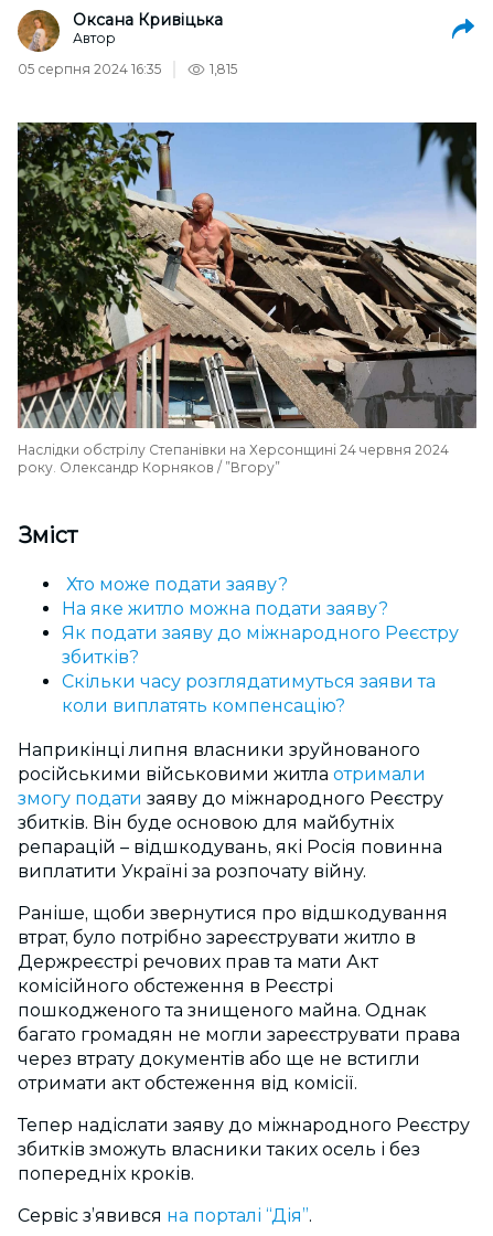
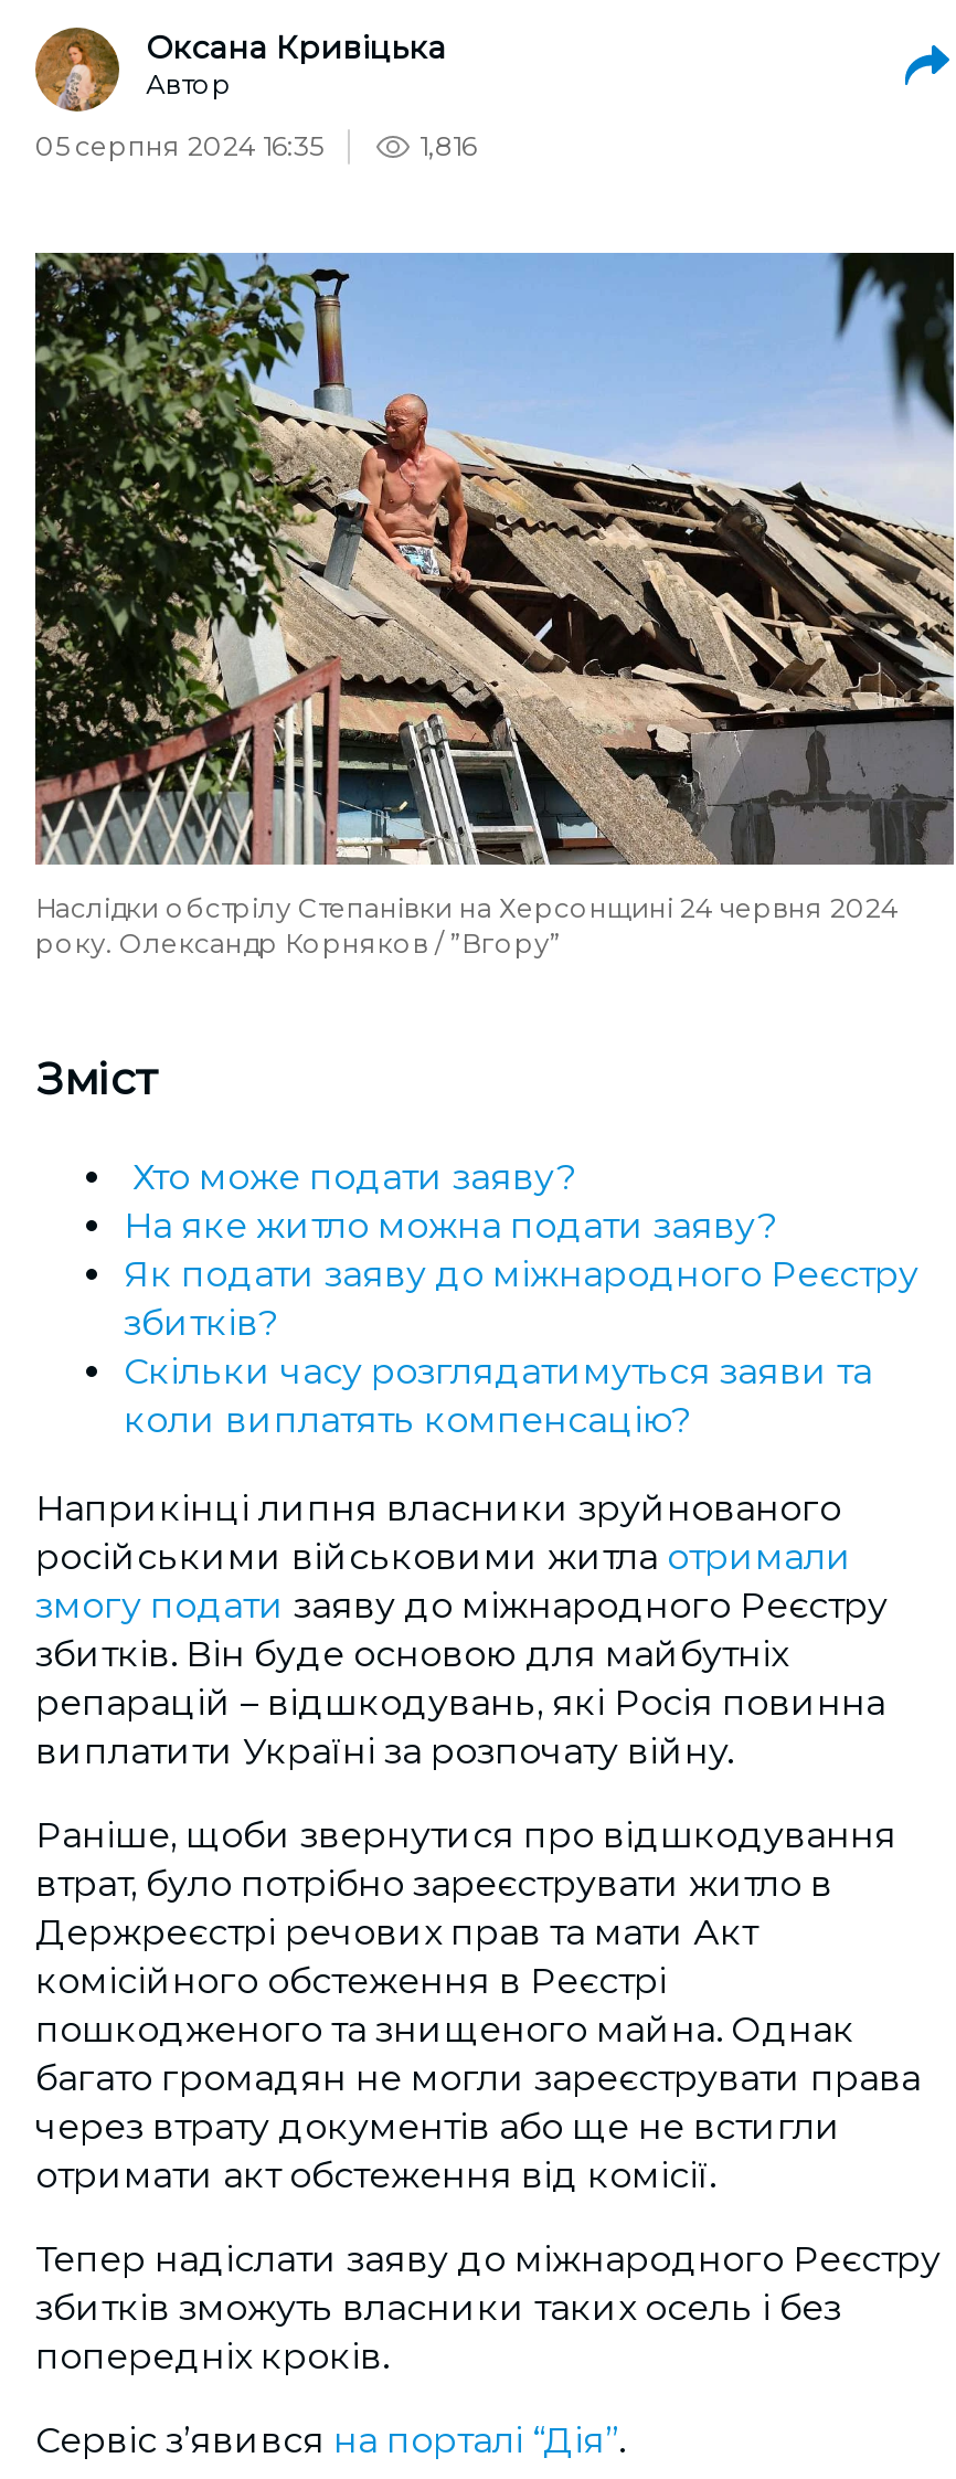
- 1,815
+ 1,816
